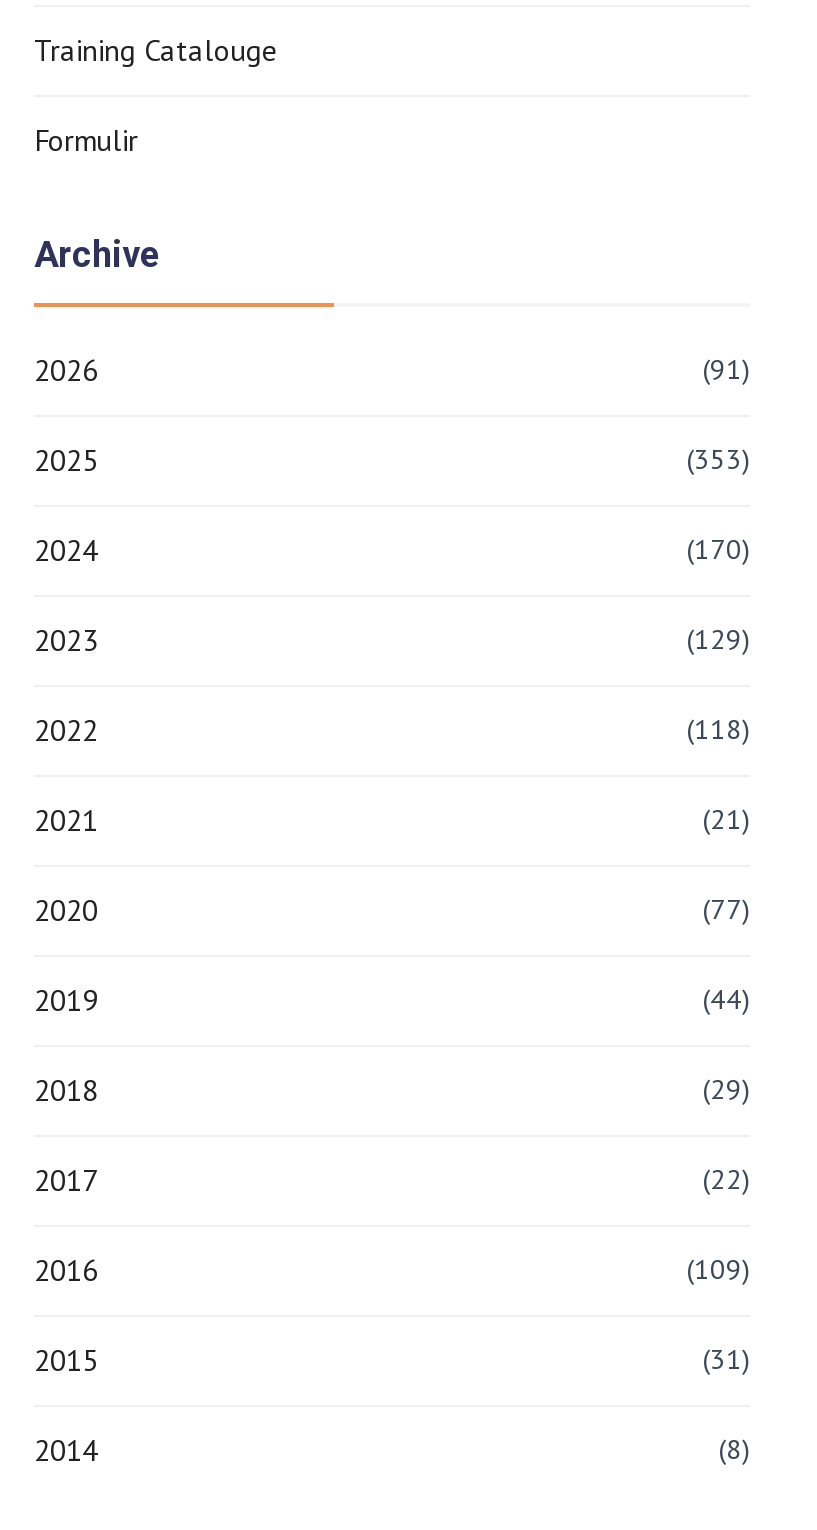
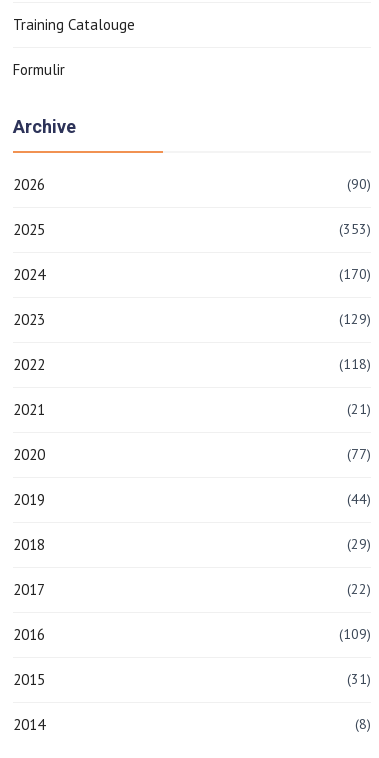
- (91)
+ (90)
